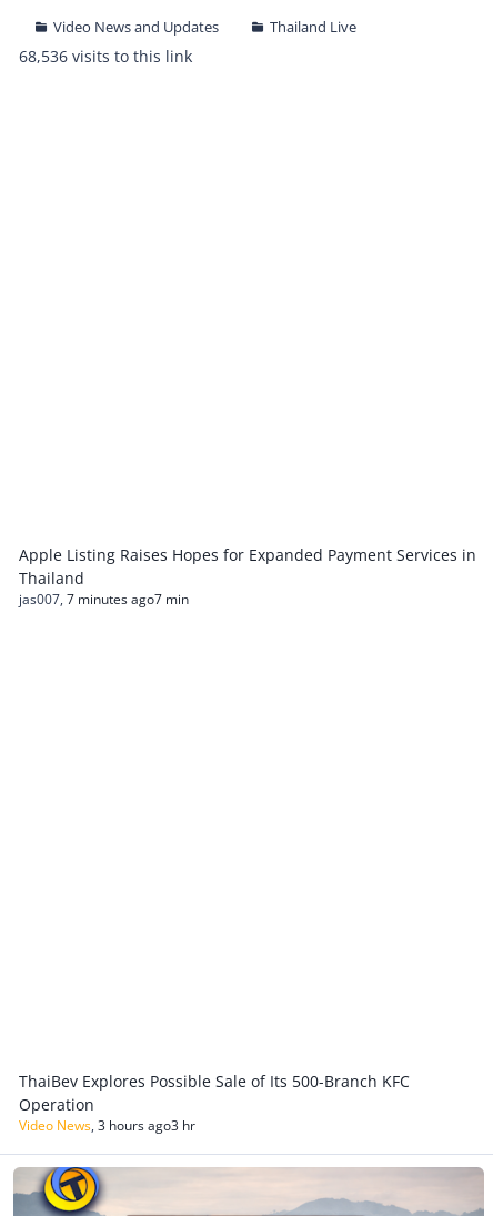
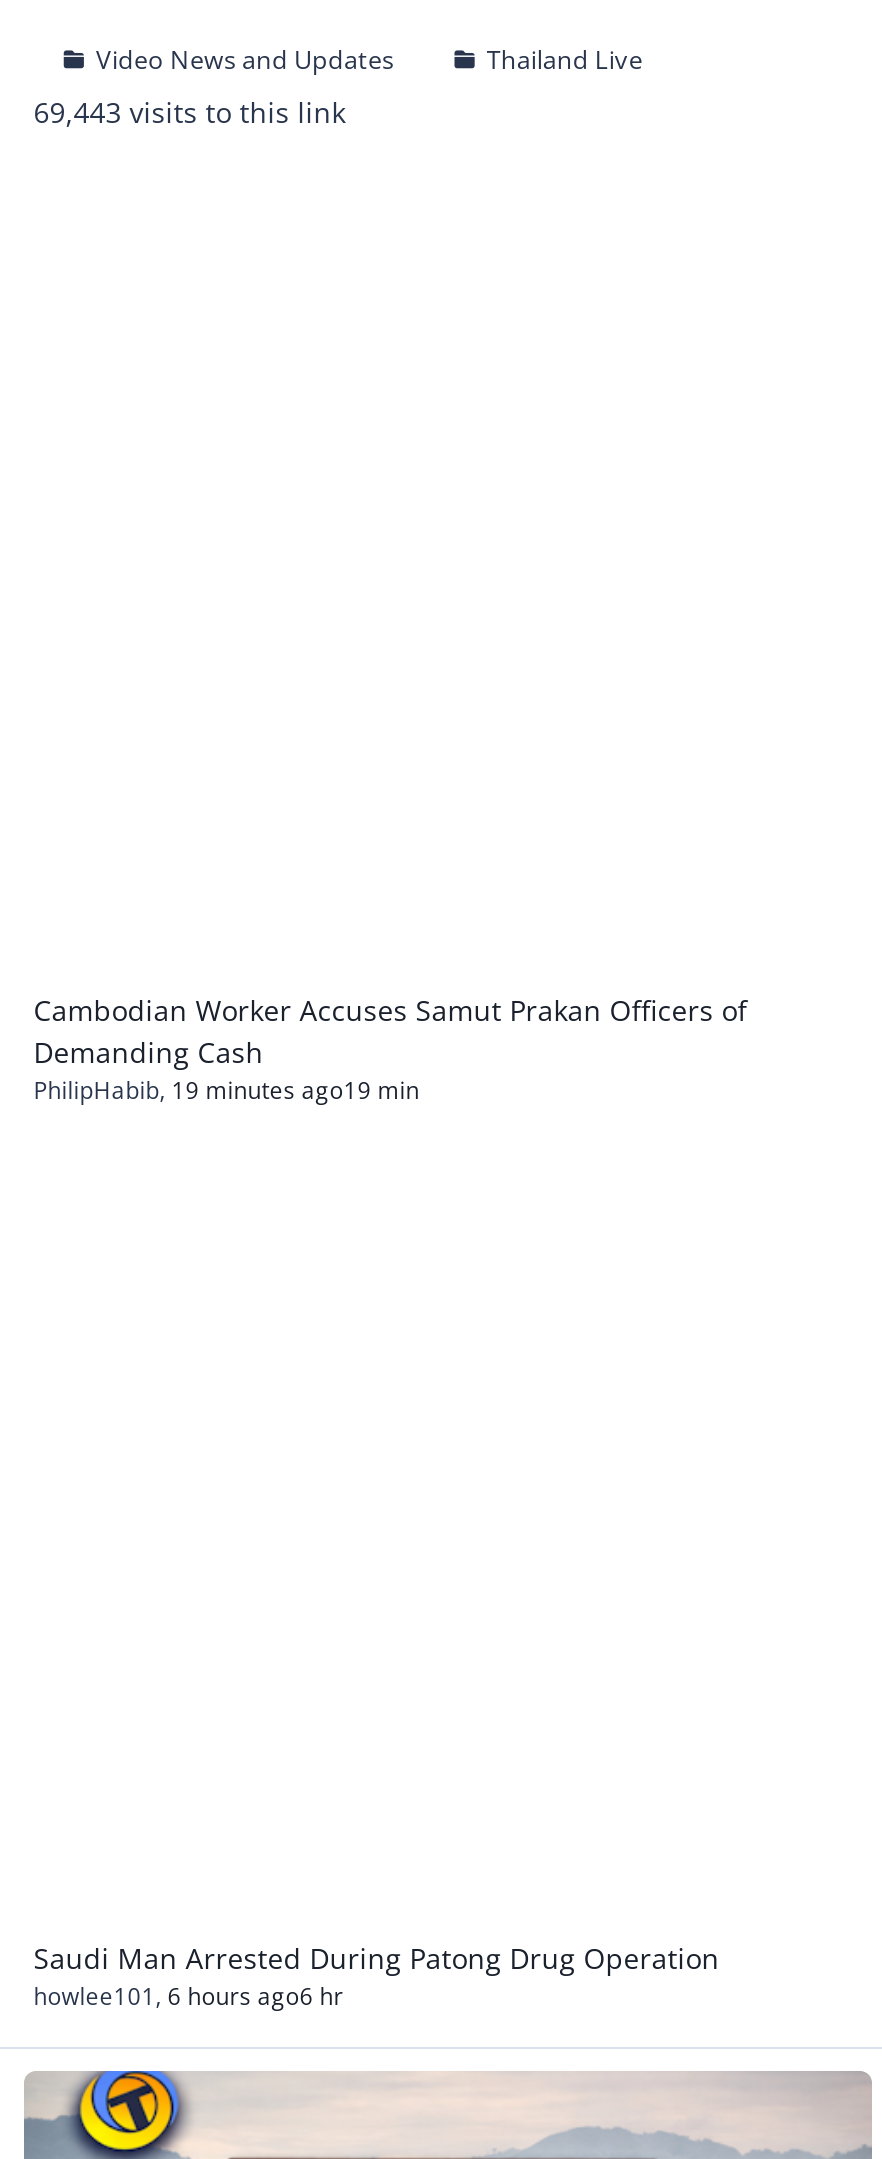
- 68,536 visits to this link
+ 69,443 visits to this link

- Apple Listing Raises Hopes for Expanded Payment Services in
- Thailand
- jas007, 7 minutes ago7 min
+ Cambodian Worker Accuses Samut Prakan Officers of
+ Demanding Cash
+ PhilipHabib, 19 minutes ago19 min

- ThaiBev Explores Possible Sale of Its 500-Branch KFC
- Operation
- Video News, 3 hours ago3 hr
+ Saudi Man Arrested During Patong Drug Operation
+ howlee101, 6 hours ago6 hr
